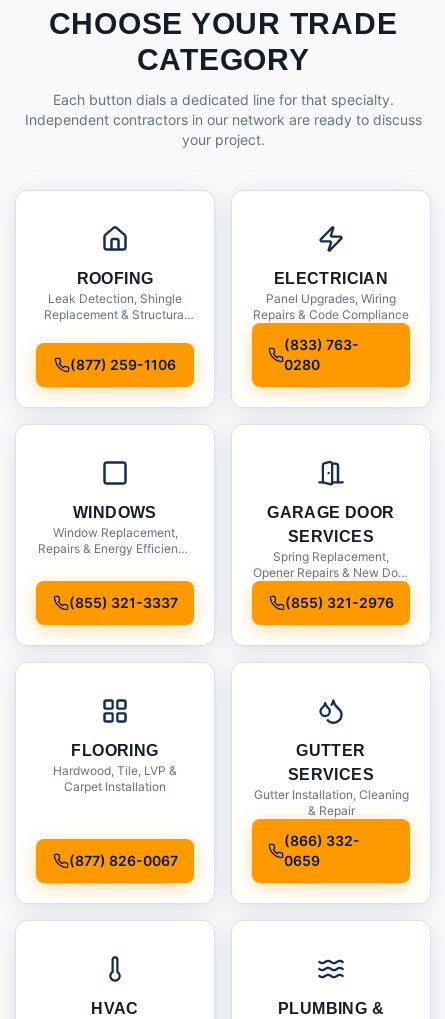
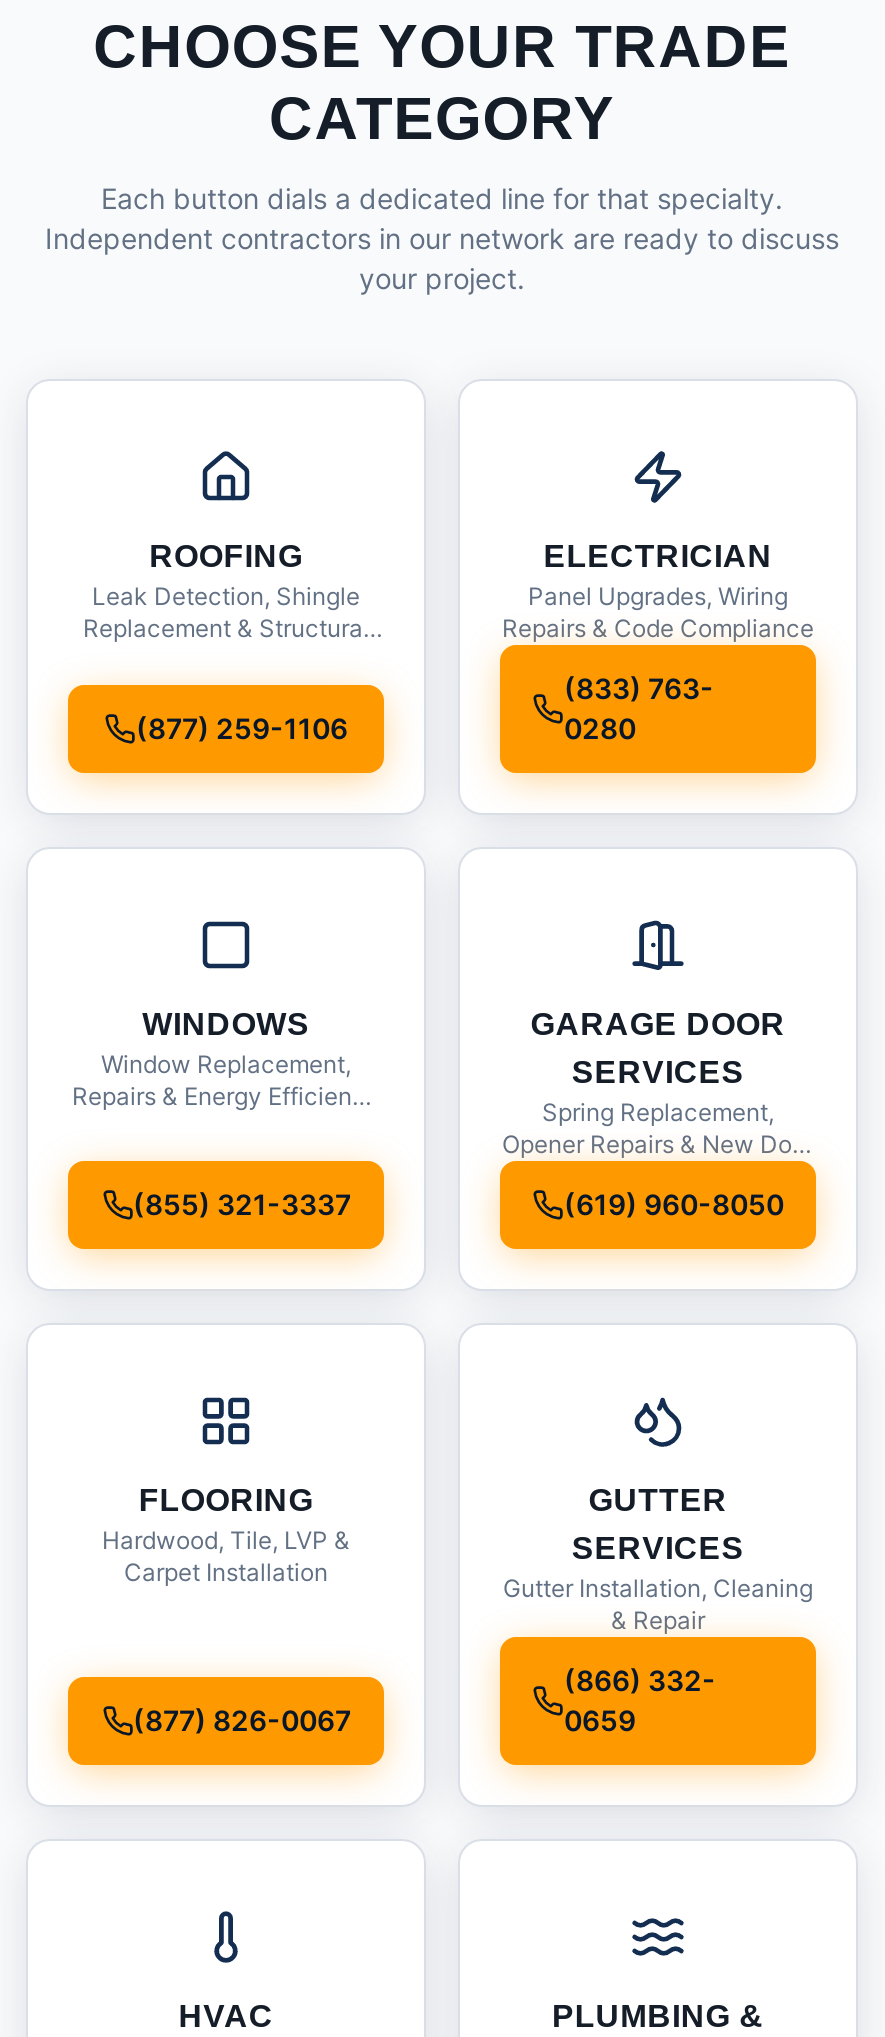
- (855) 321-2976
+ (619) 960-8050
